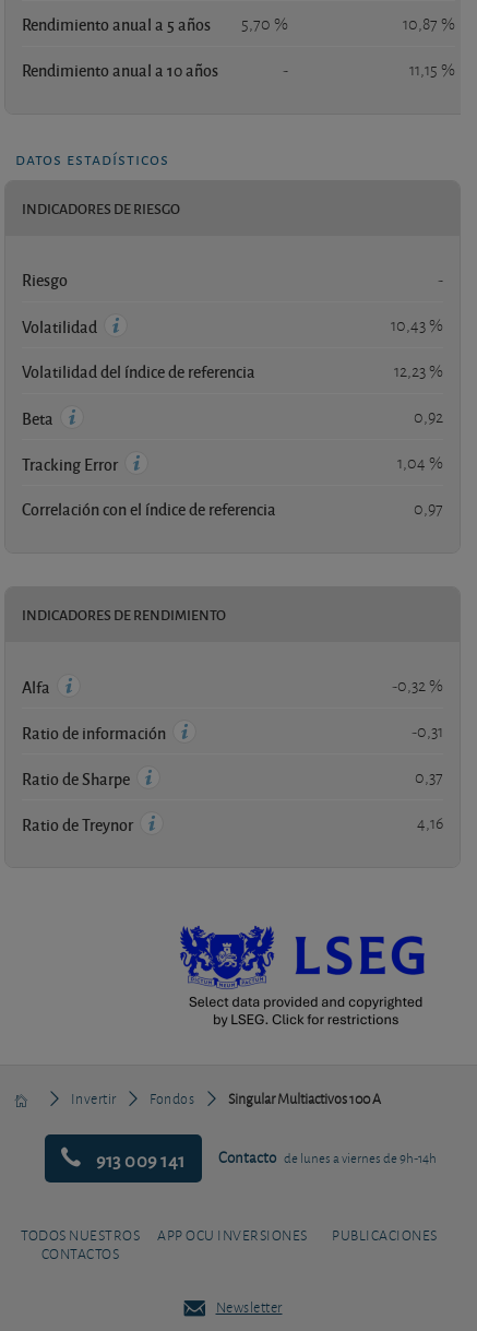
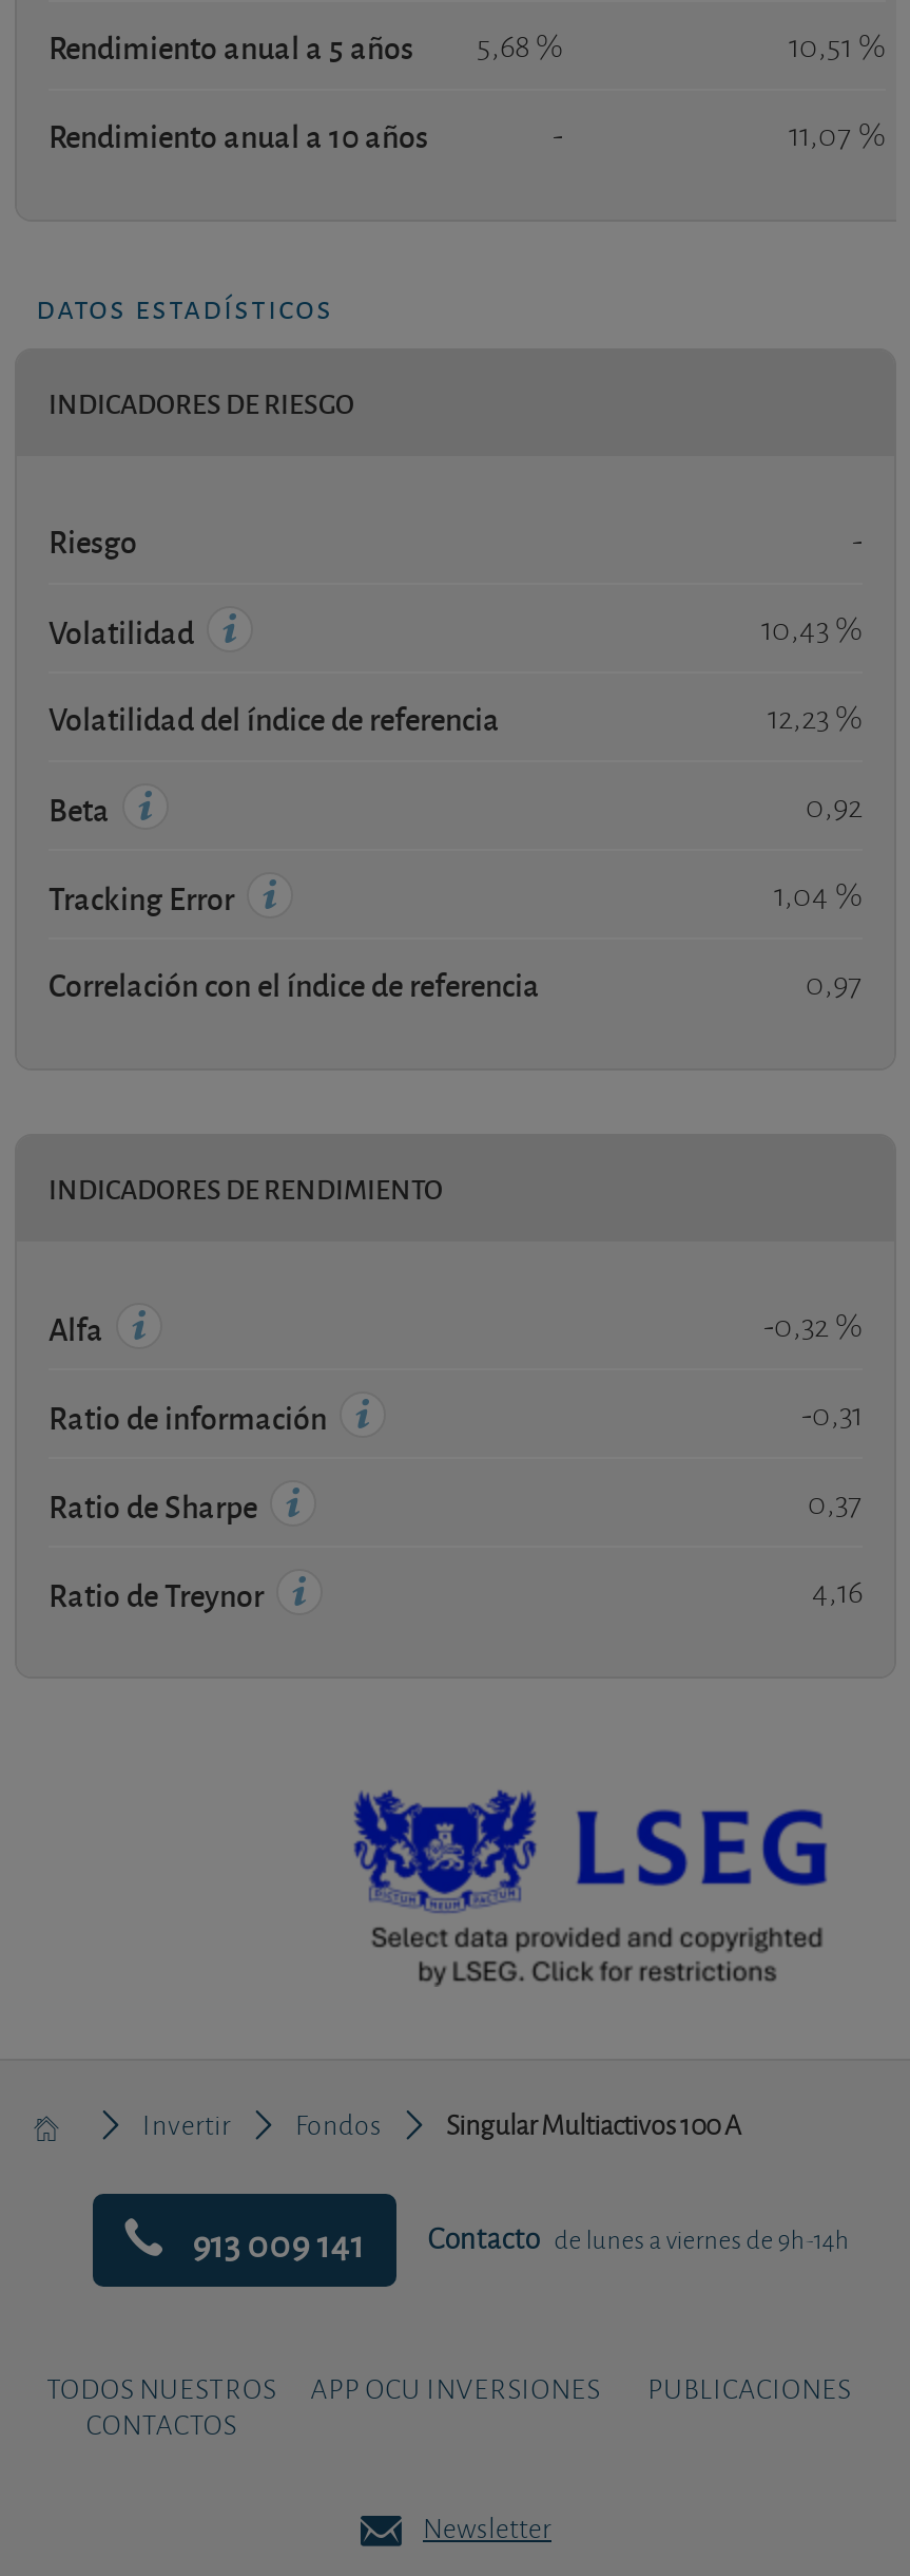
- Rendimiento anual a 5 años 5,70 %
+ Rendimiento anual a 5 años 5,68 %

- 10,87 %
+ 10,51 %

- 11,15 %
+ 11,07 %
